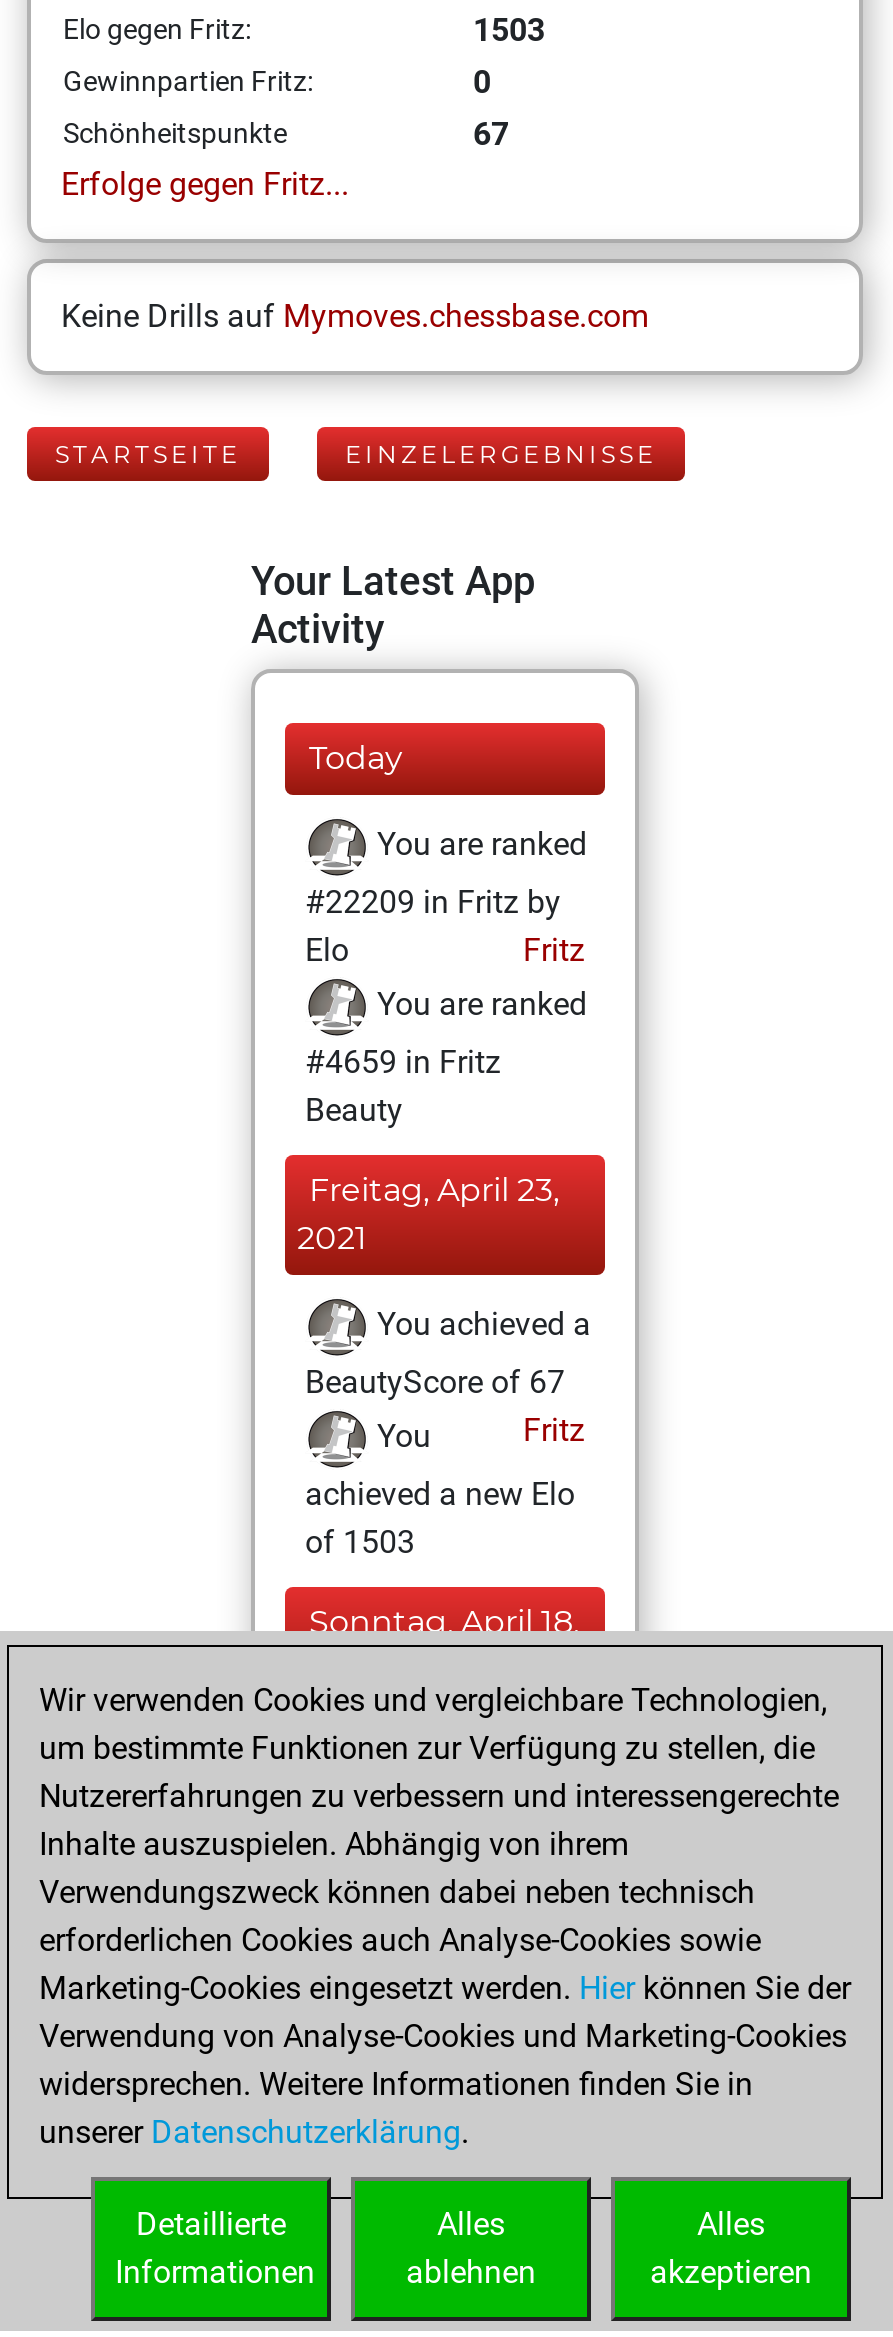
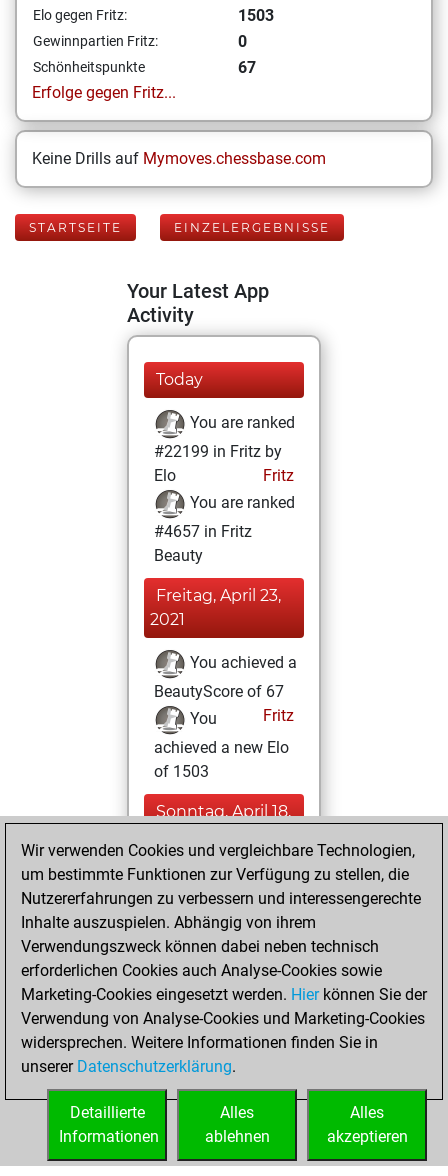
- #22209 in Fritz by
+ #22199 in Fritz by

- #4659 in Fritz
+ #4657 in Fritz
